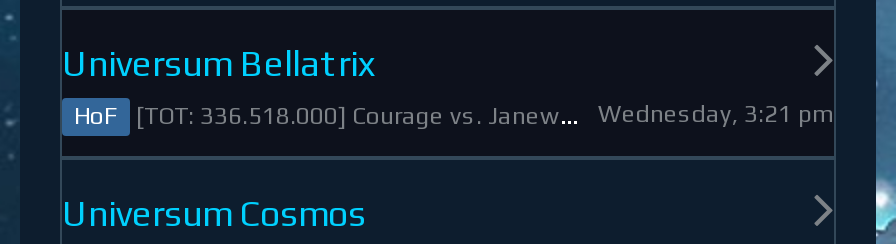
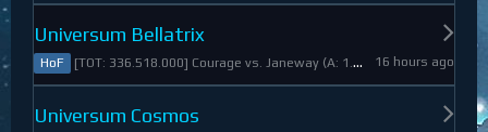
- Wednesday, 3:21 pm
+ 16 hours ago
